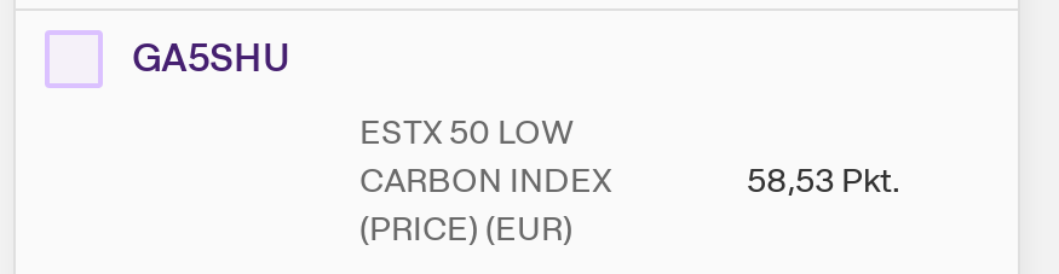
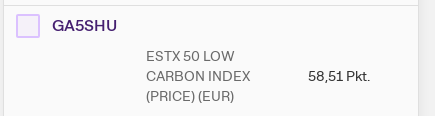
- 58,53 Pkt.
+ 58,51 Pkt.
